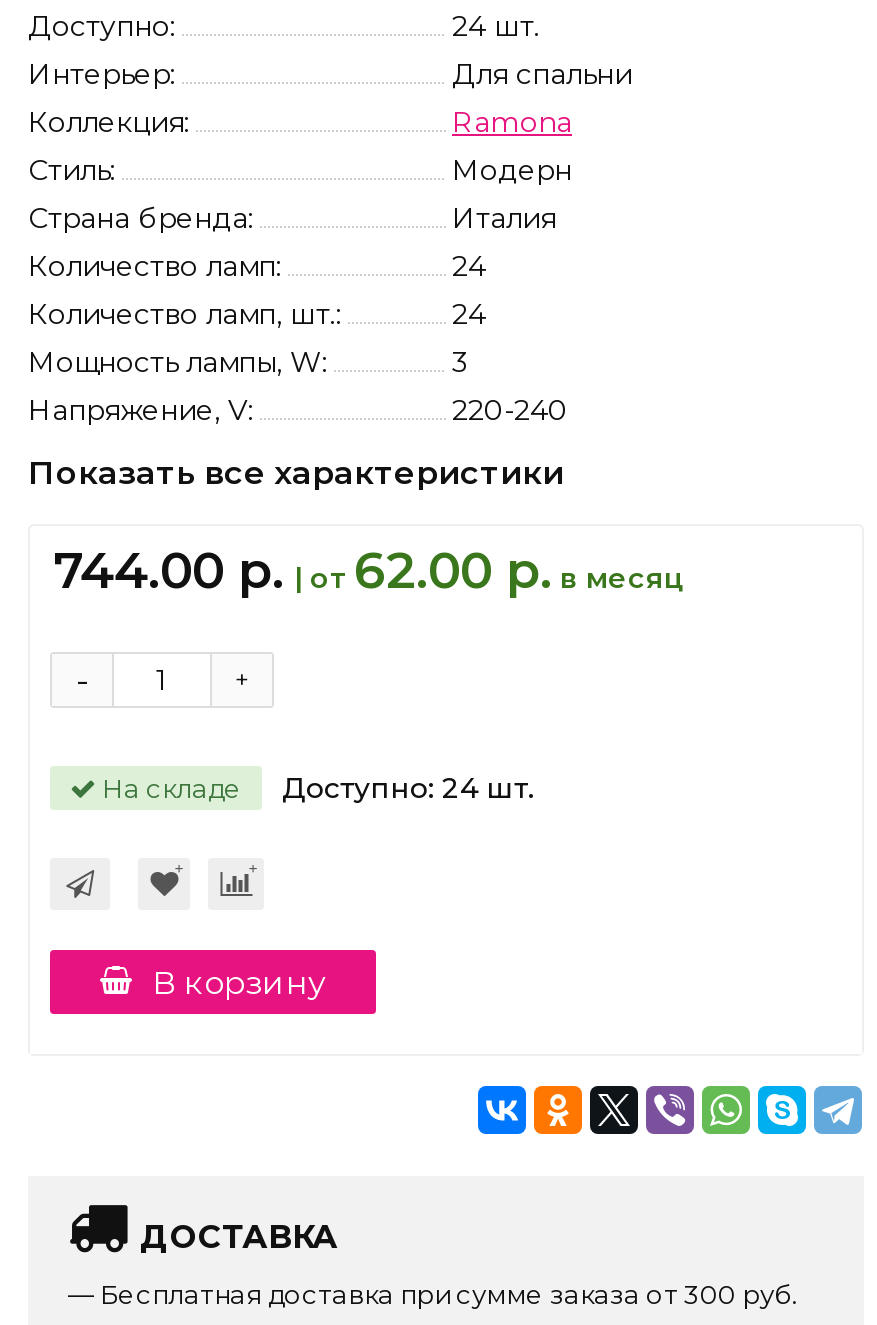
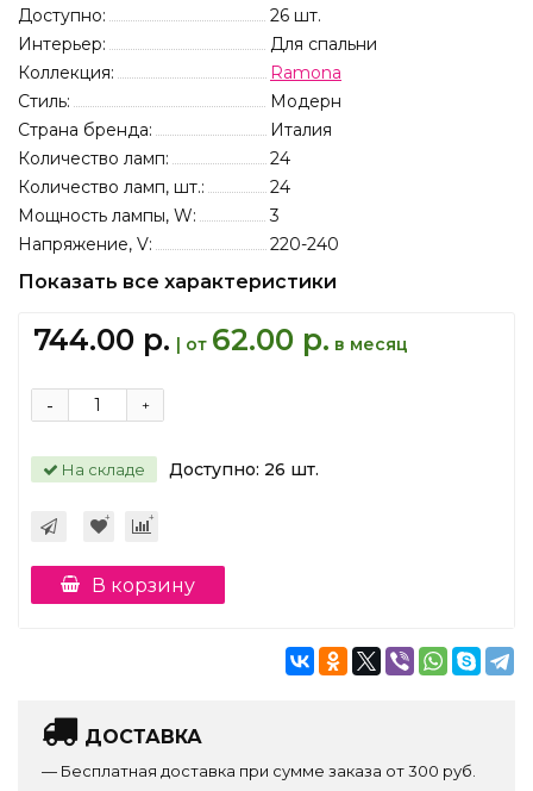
- 24 шт.
+ 26 шт.

- На складе Доступно: 24 шт.
+ На складе Доступно: 26 шт.
